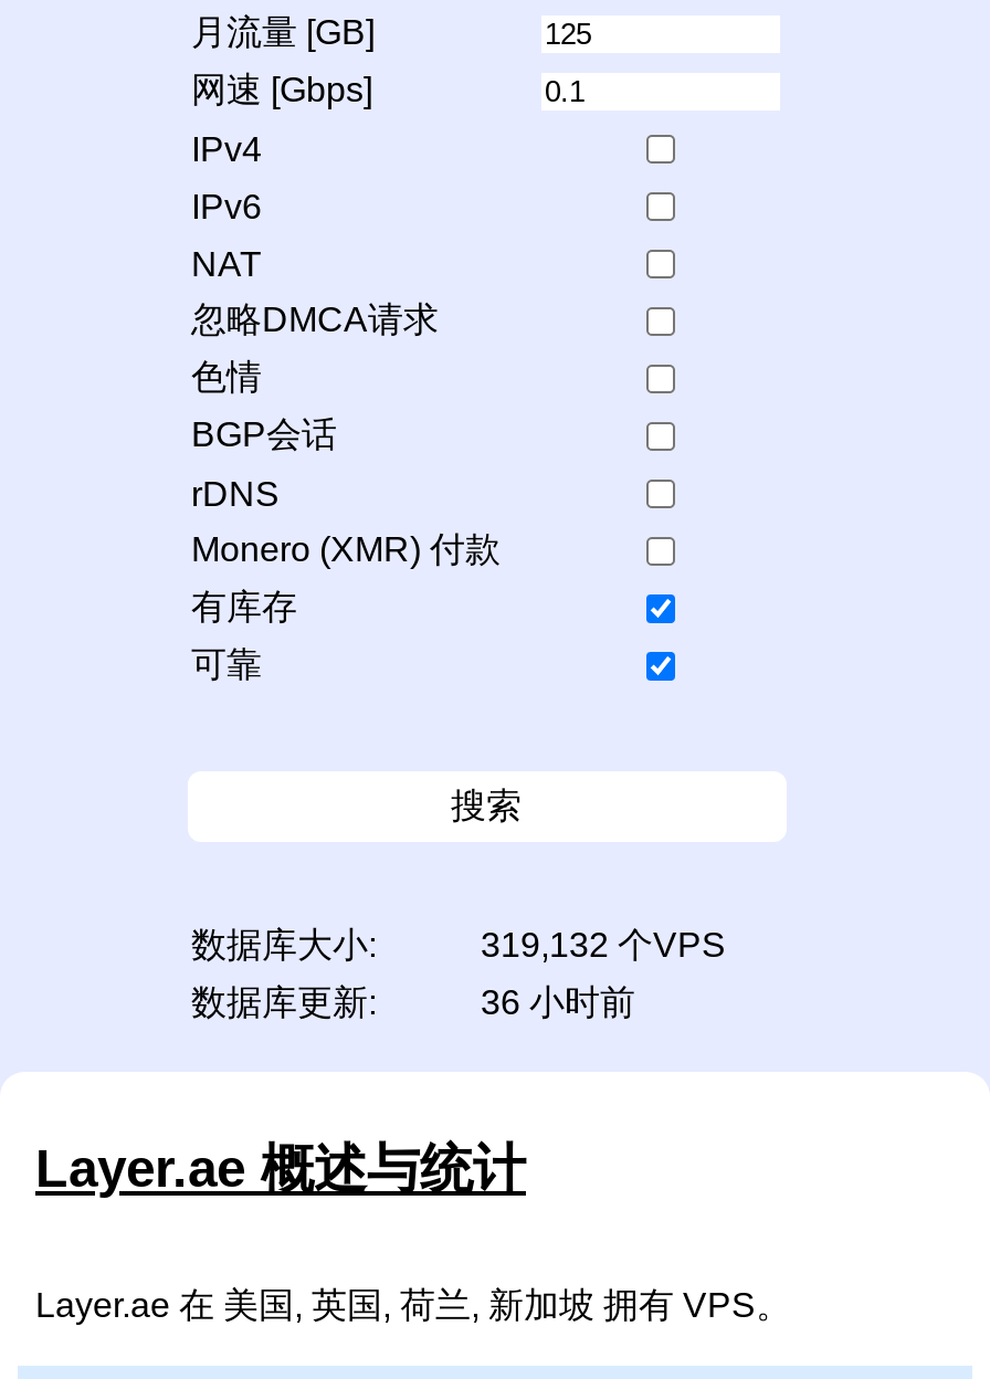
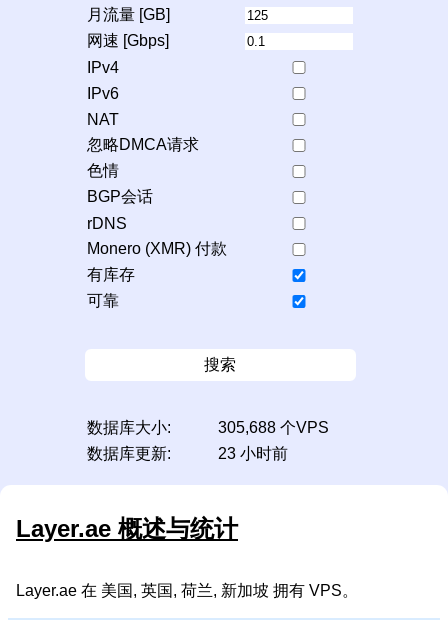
- 319,132 个VPS
+ 305,688 个VPS

- 36 小时前
+ 23 小时前
